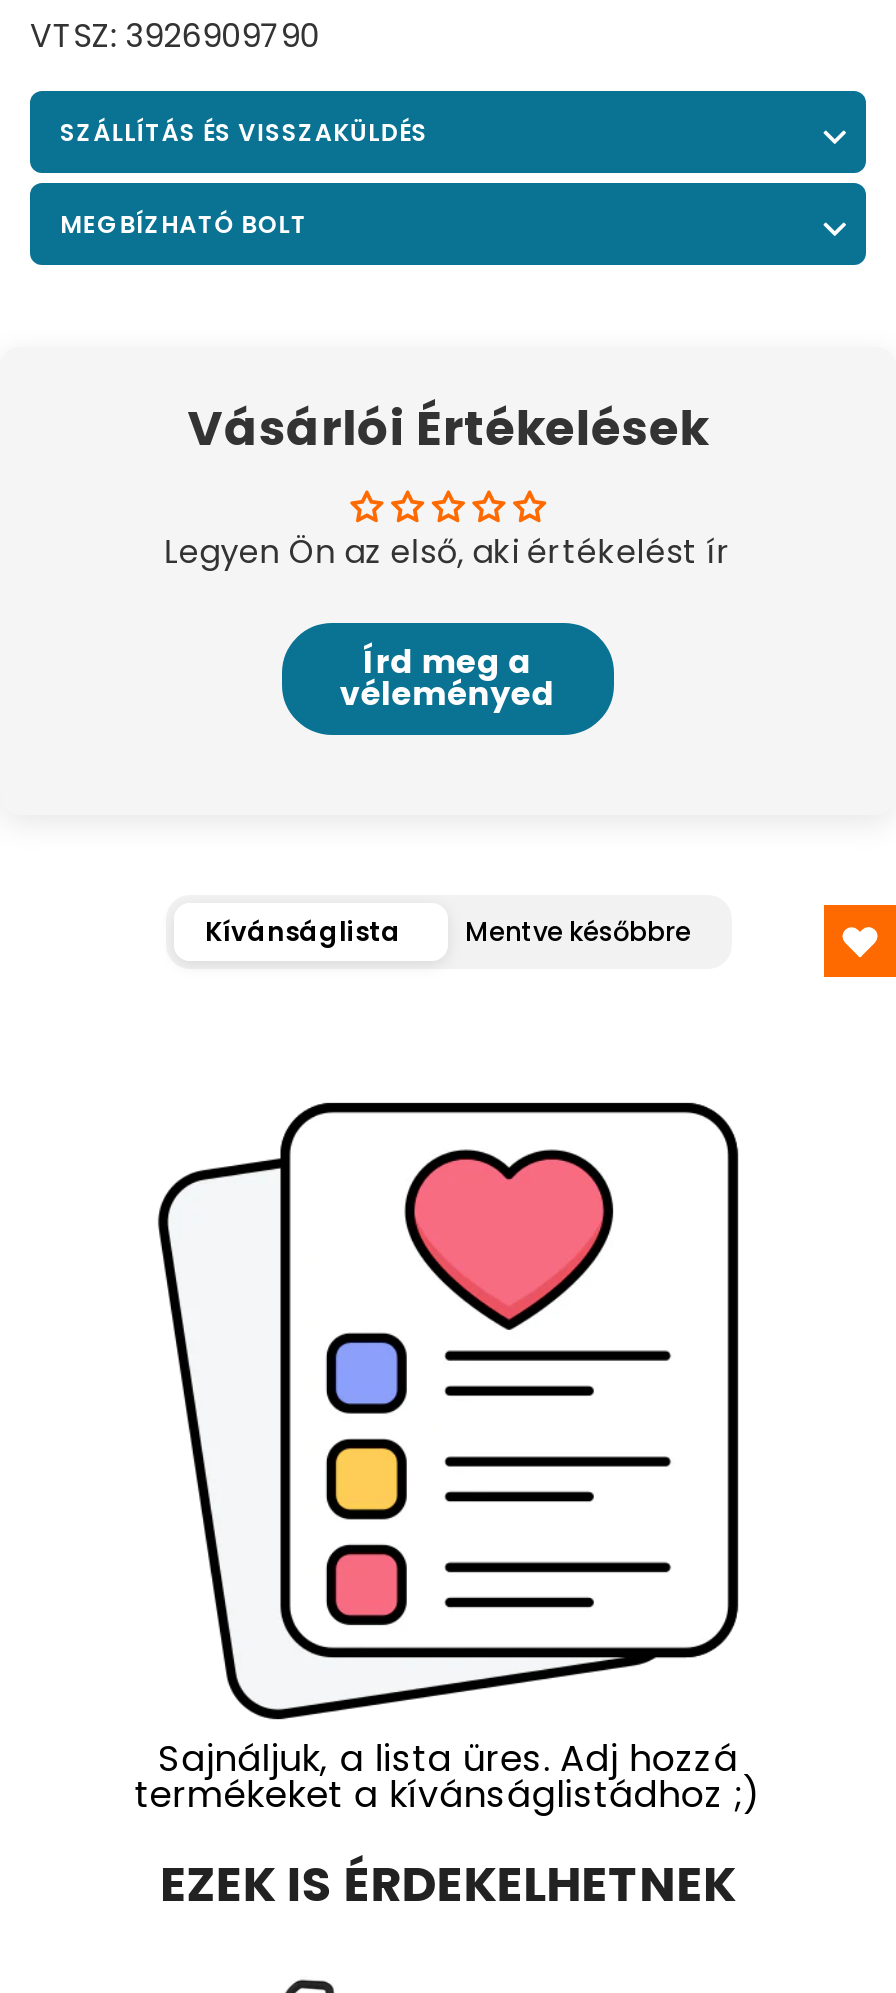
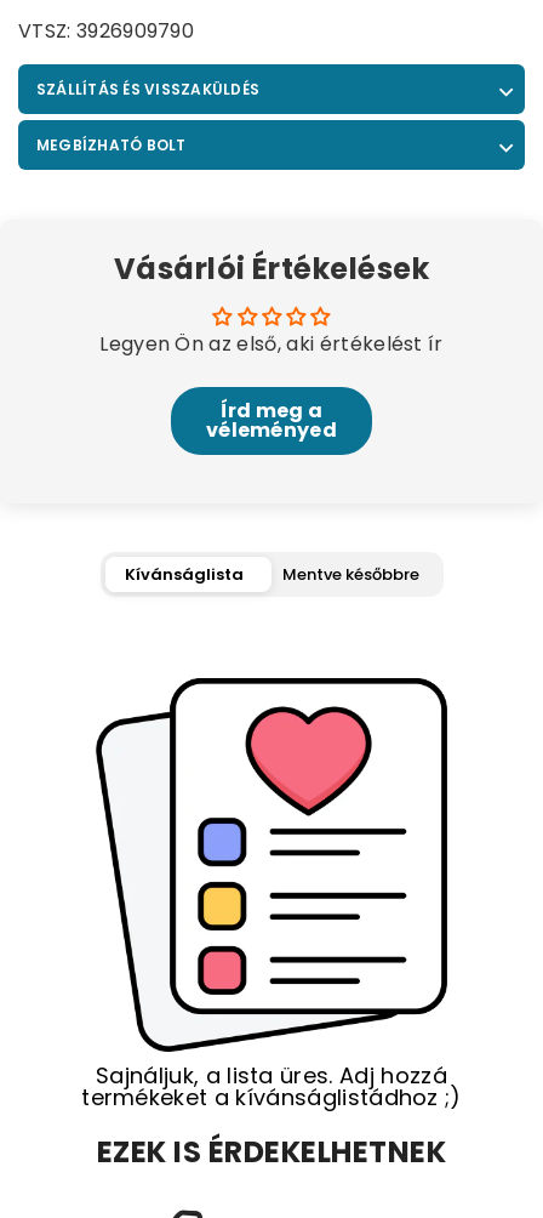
- [image]
